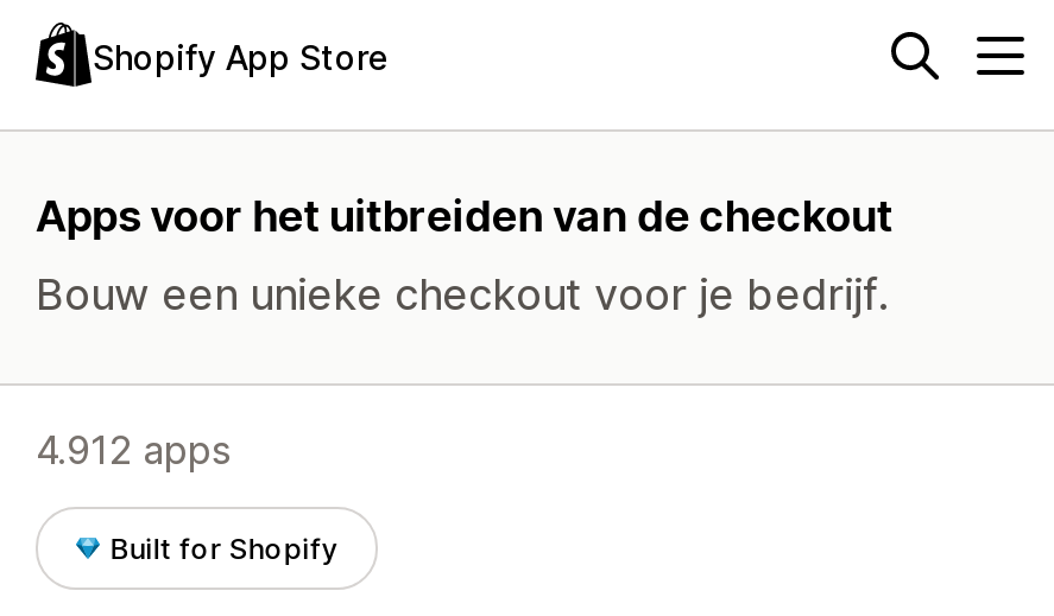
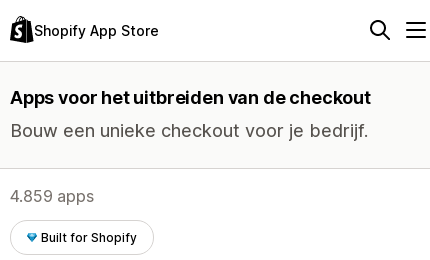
- 4.912 apps
+ 4.859 apps
